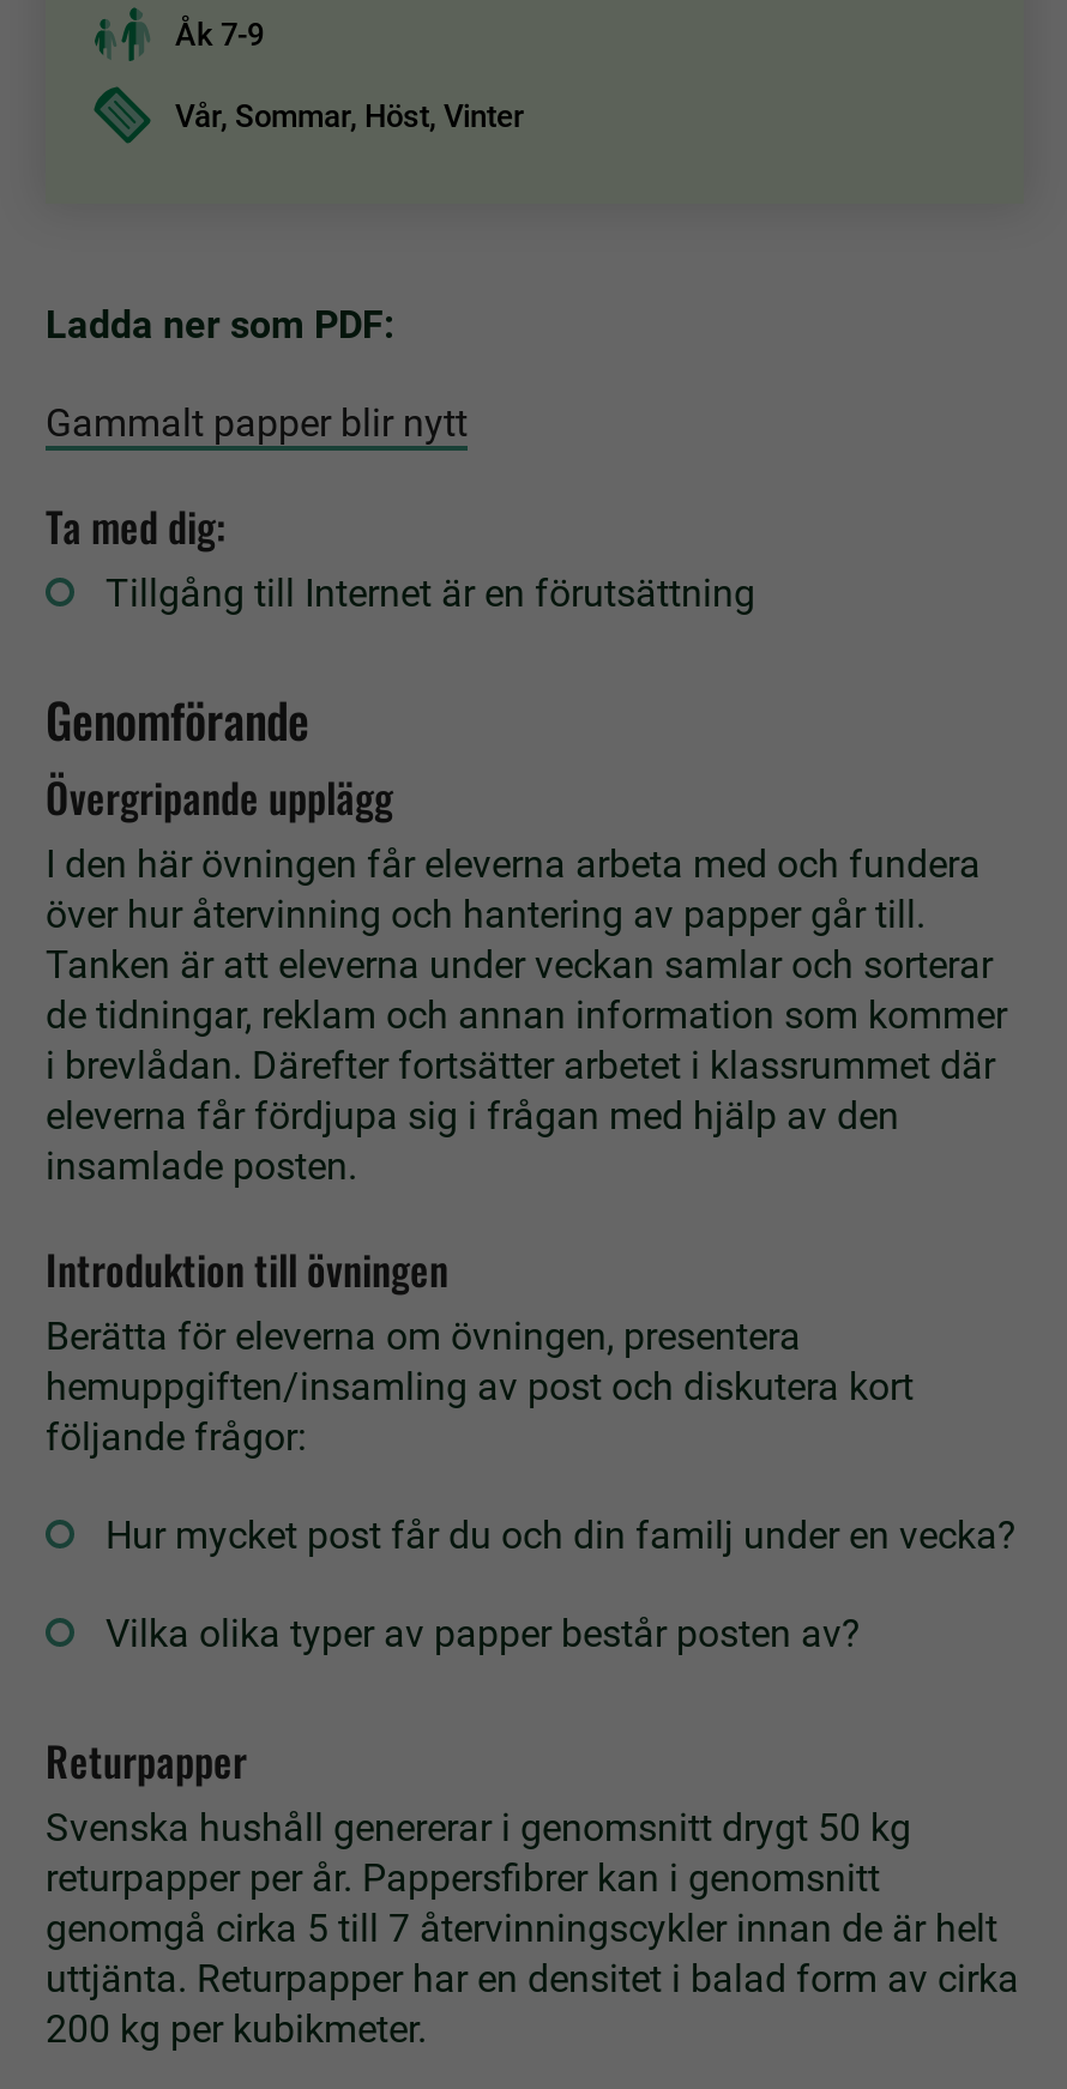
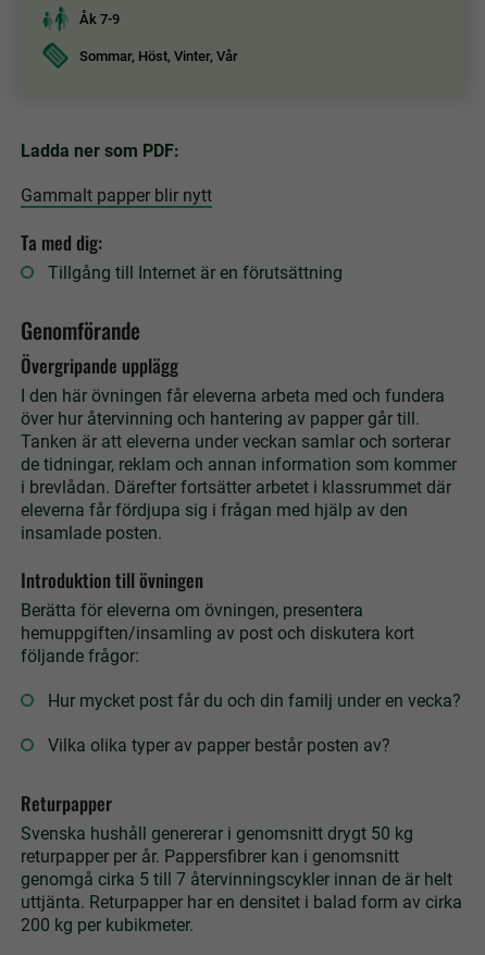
- Vår, Sommar, Höst, Vinter
+ Sommar, Höst, Vinter, Vår
